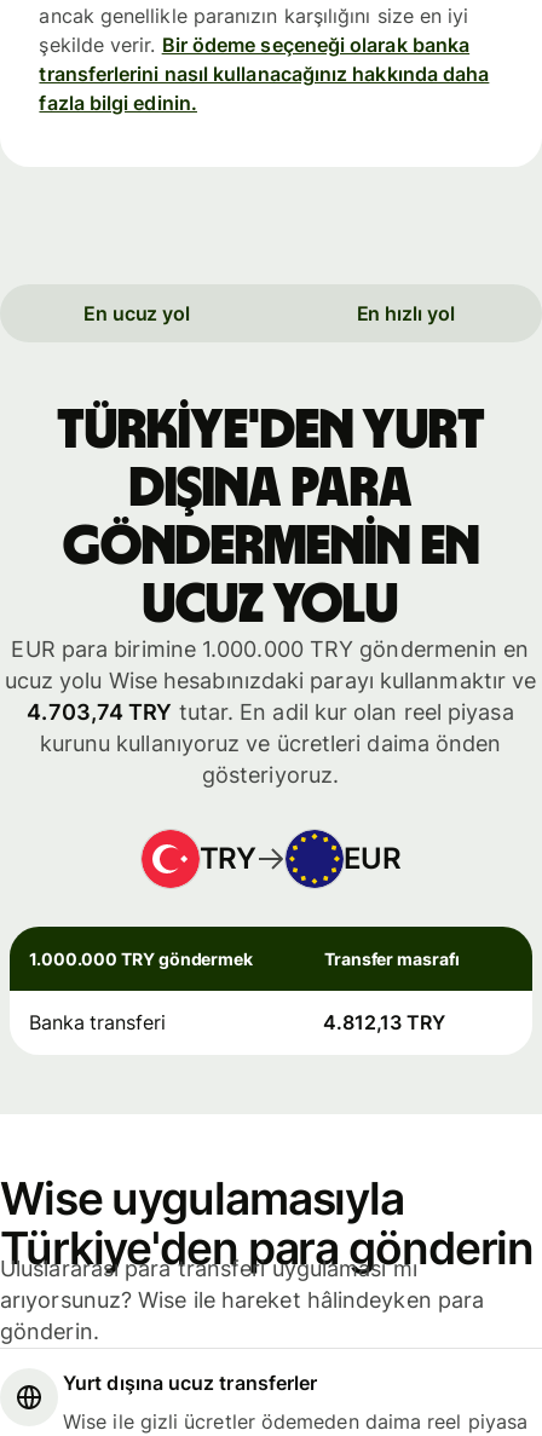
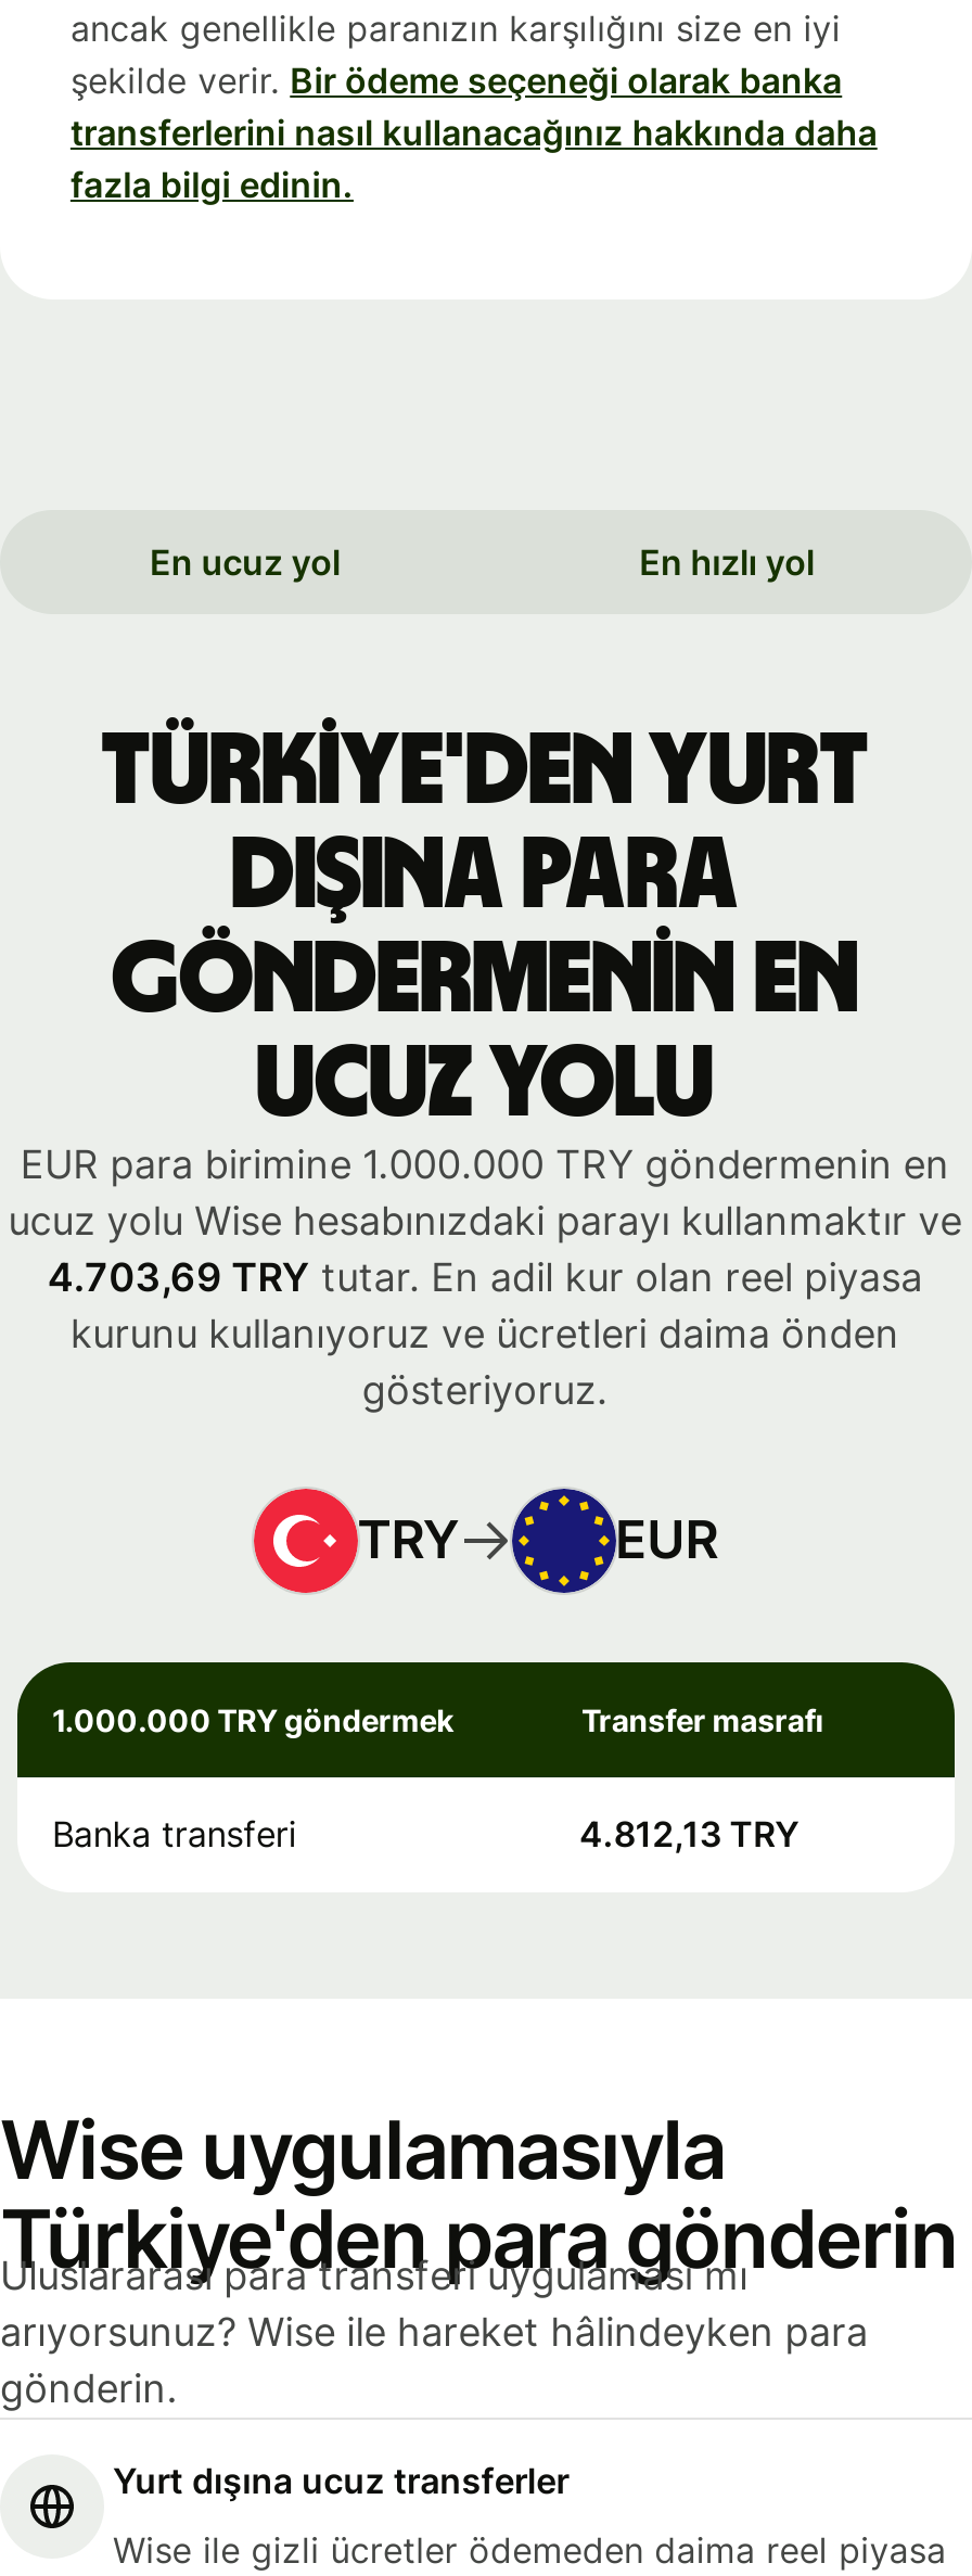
- 4.703,74 TRY tutar. En adil kur olan reel piyasa
+ 4.703,69 TRY tutar. En adil kur olan reel piyasa
